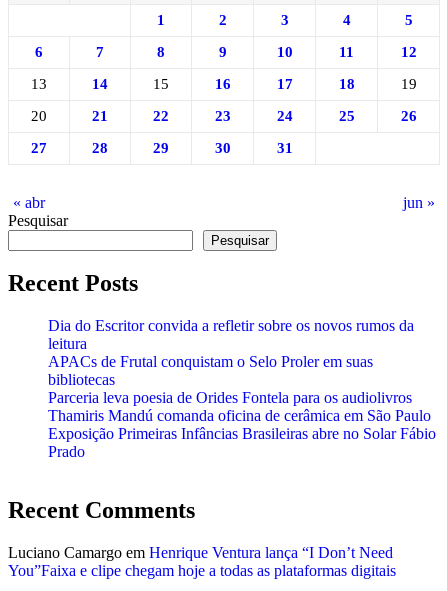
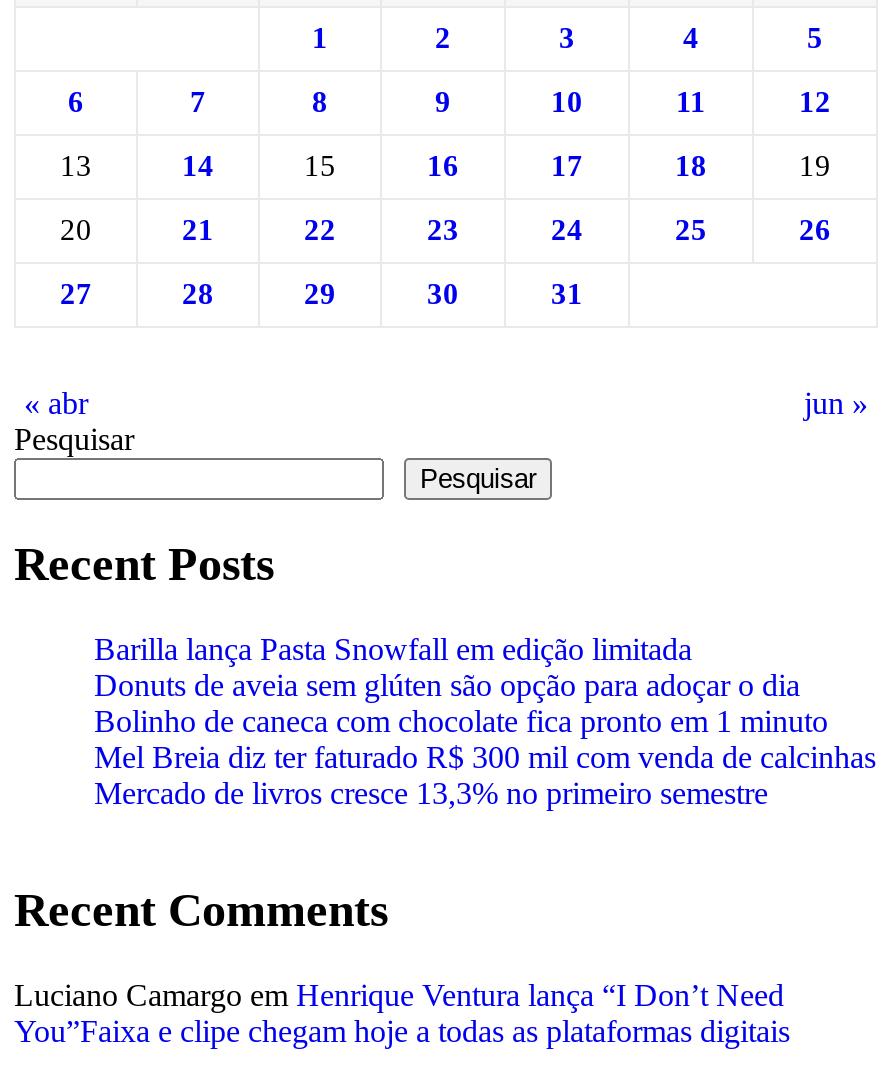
- Dia do Escritor convida a refletir sobre os novos rumos da
- leitura
- APACs de Frutal conquistam o Selo Proler em suas
- bibliotecas
- Parceria leva poesia de Orides Fontela para os audiolivros
- Thamiris Mandú comanda oficina de cerâmica em São Paulo
- Exposição Primeiras Infâncias Brasileiras abre no Solar Fábio
- Prado
+ Barilla lança Pasta Snowfall em edição limitada
+ Donuts de aveia sem glúten são opção para adoçar o dia
+ Bolinho de caneca com chocolate fica pronto em 1 minuto
+ Mel Breia diz ter faturado R$ 300 mil com venda de calcinhas
+ Mercado de livros cresce 13,3% no primeiro semestre
